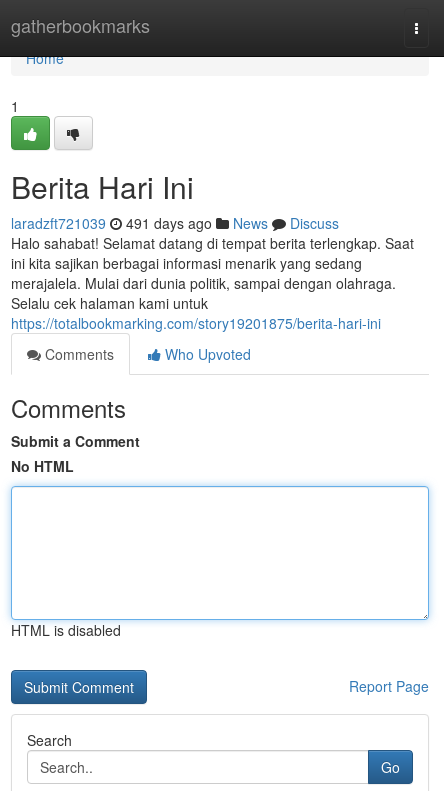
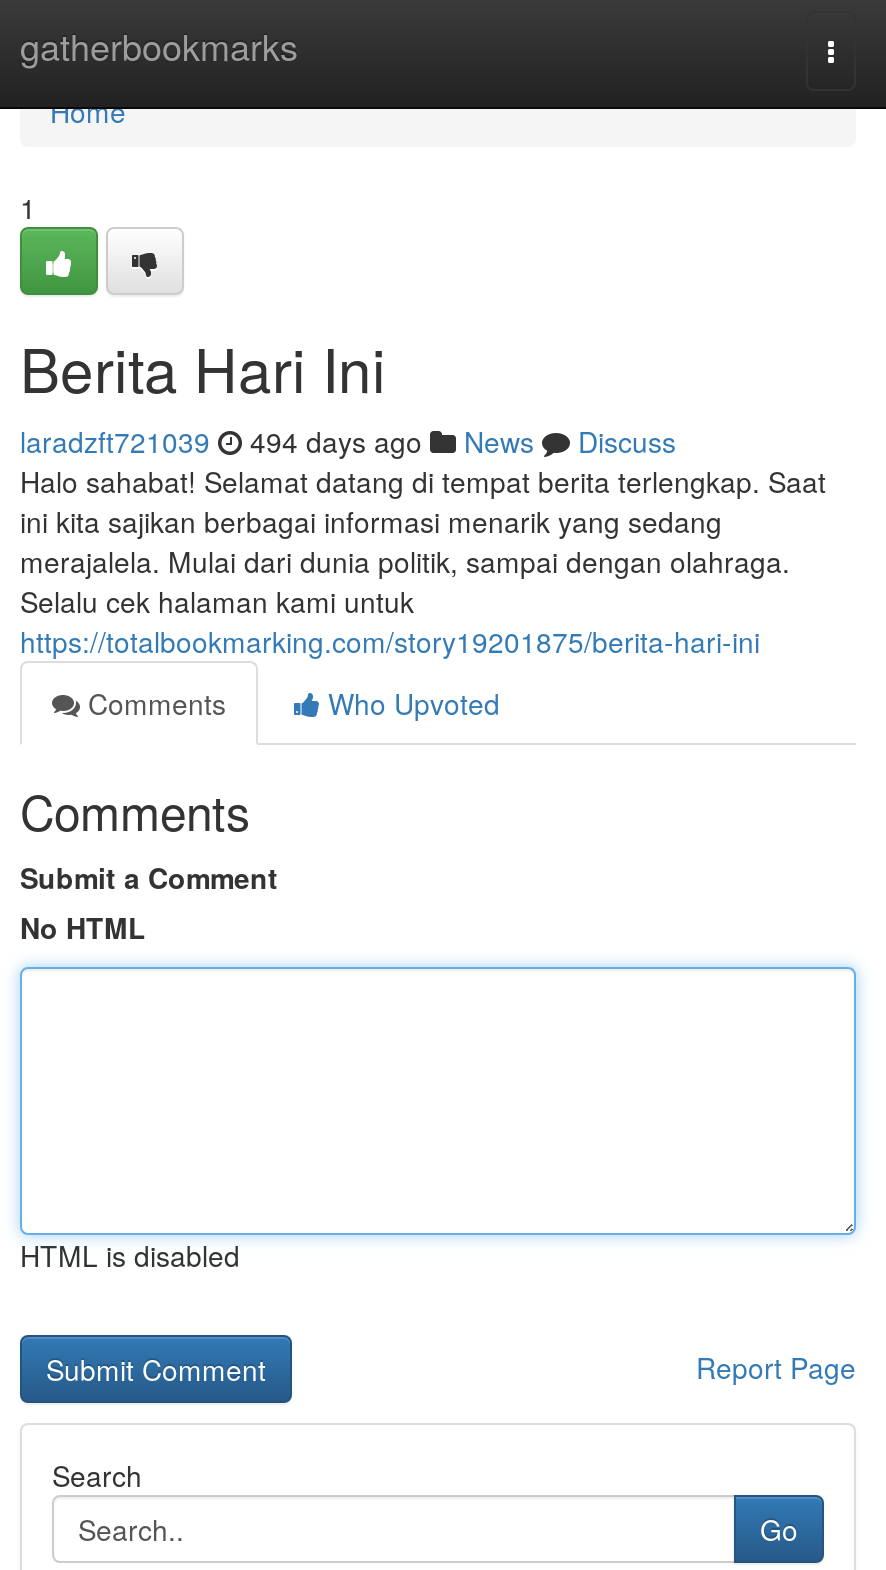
- laradzft721039 491 days ago News Discuss
+ laradzft721039 494 days ago News Discuss
